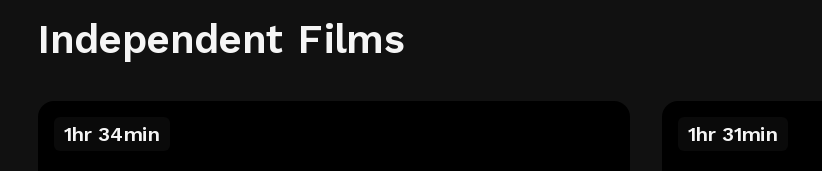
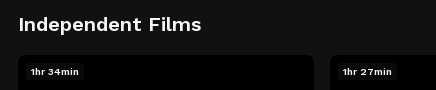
- 1hr 31min
+ 1hr 27min
